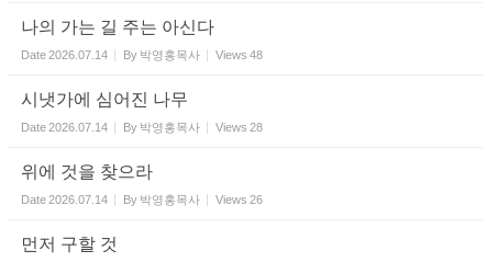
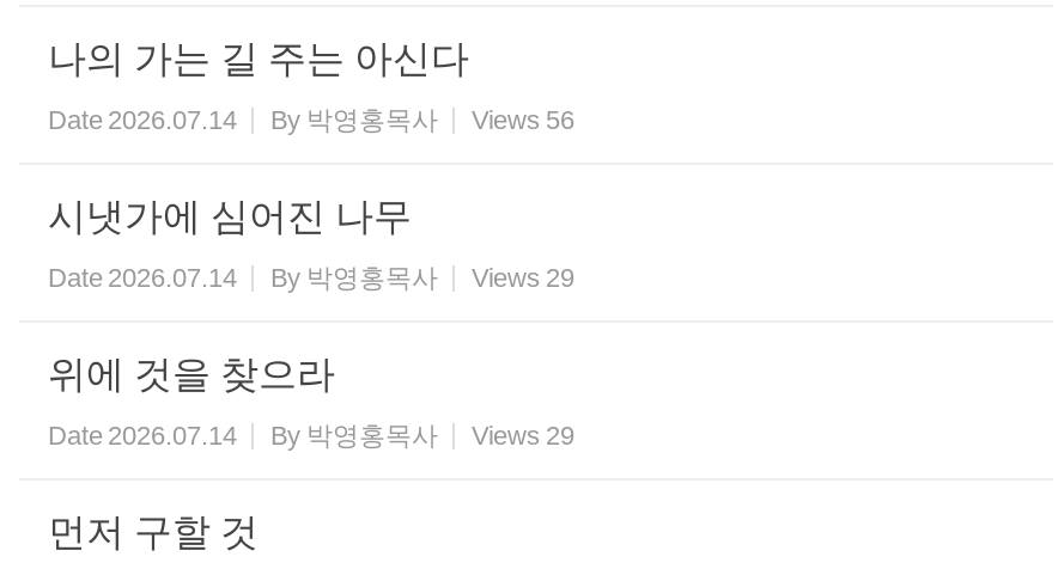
- Date 2026.07.14 By 박영홍목사 Views 48
+ Date 2026.07.14 By 박영홍목사 Views 56

- Date 2026.07.14 By 박영홍목사 Views 28
+ Date 2026.07.14 By 박영홍목사 Views 29

- Date 2026.07.14 By 박영홍목사 Views 26
+ Date 2026.07.14 By 박영홍목사 Views 29
